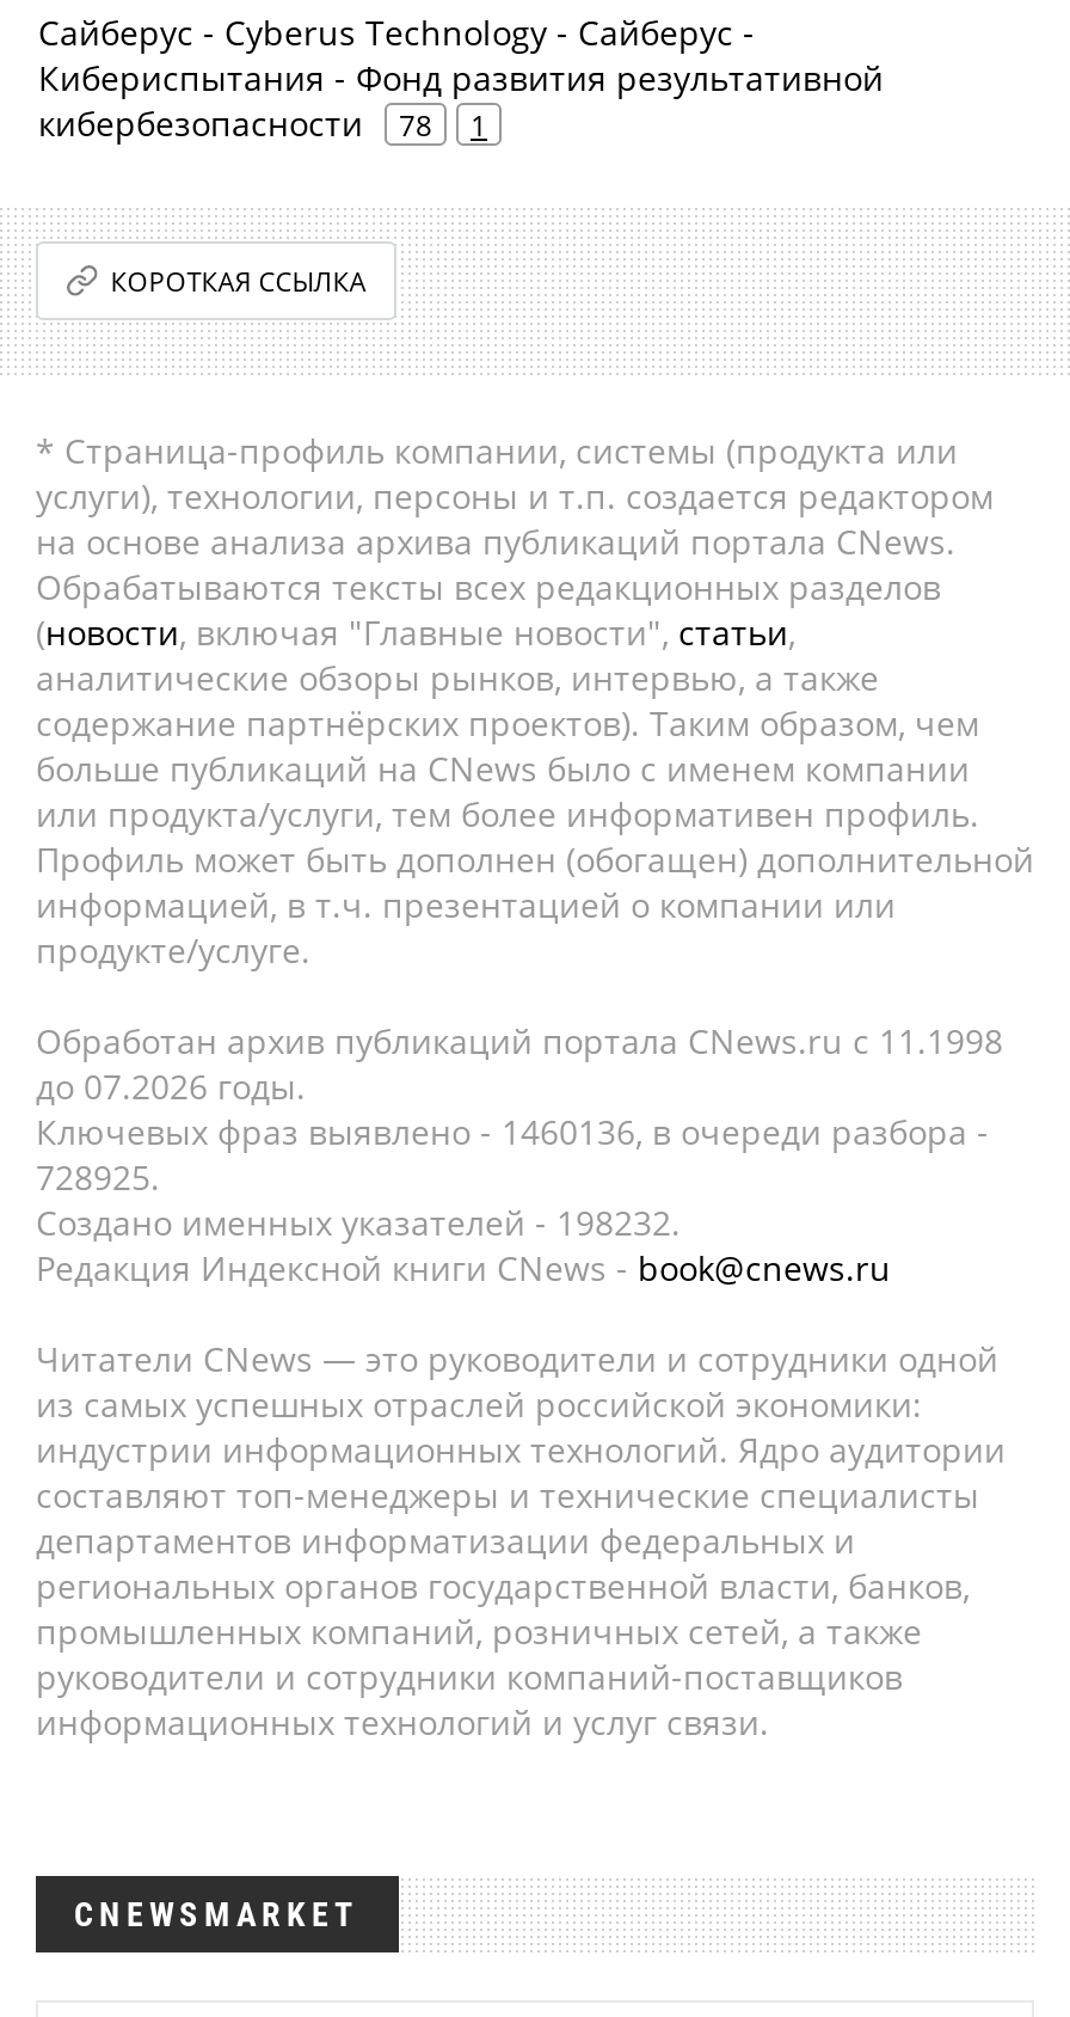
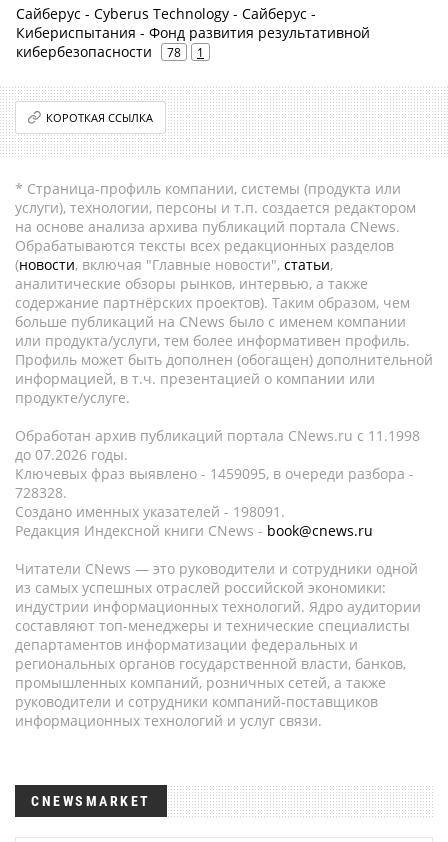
- Ключевых фраз выявлено - 1460136, в очереди разбора -
+ Ключевых фраз выявлено - 1459095, в очереди разбора -

- 728925.
+ 728328.

- Создано именных указателей - 198232.
+ Создано именных указателей - 198091.
